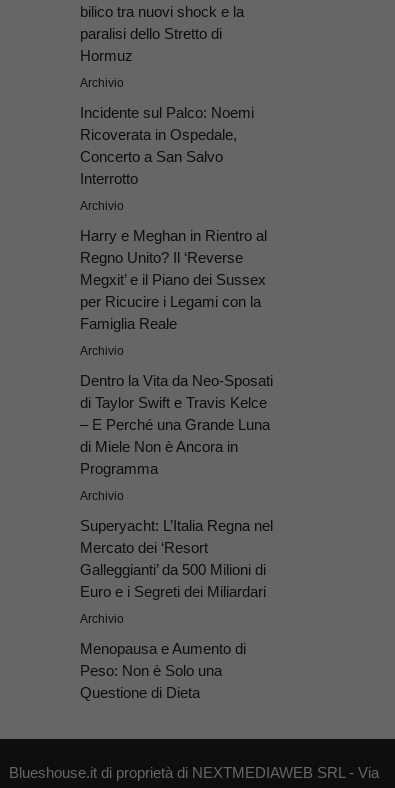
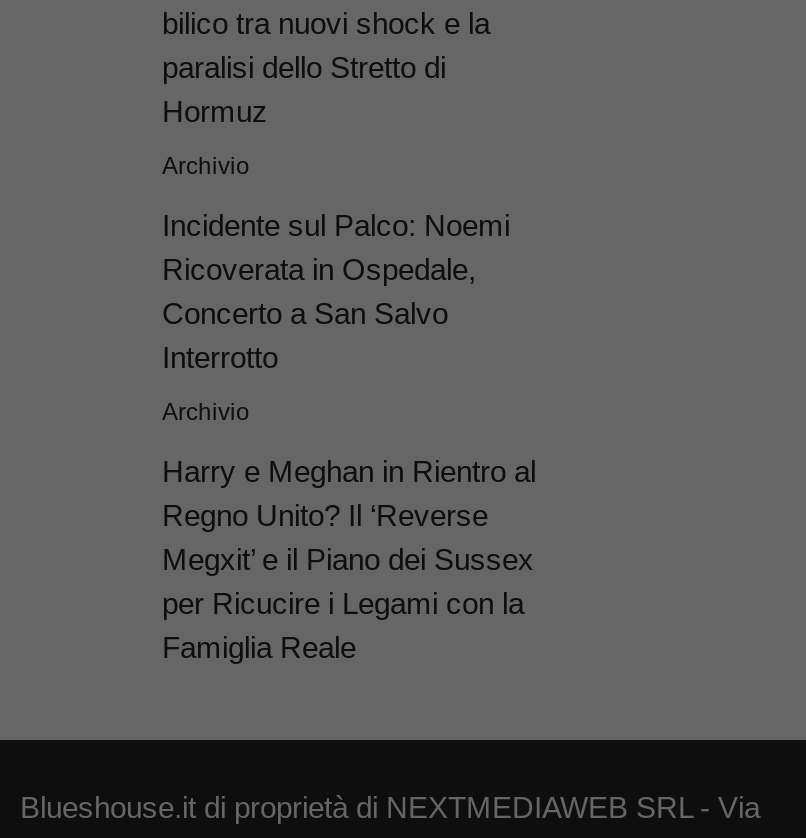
- Archivio
- Dentro la Vita da Neo-Sposati
- di Taylor Swift e Travis Kelce
- – E Perché una Grande Luna
- di Miele Non è Ancora in
- Programma
- Archivio
- Superyacht: L’Italia Regna nel
- Mercato dei ‘Resort
- Galleggianti’ da 500 Milioni di
- Euro e i Segreti dei Miliardari
- Archivio
- Menopausa e Aumento di
- Peso: Non è Solo una
- Questione di Dieta
